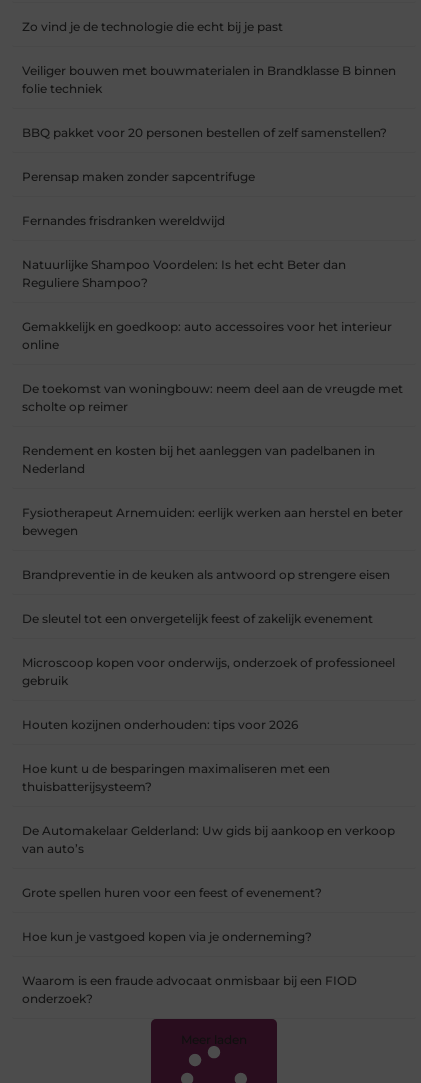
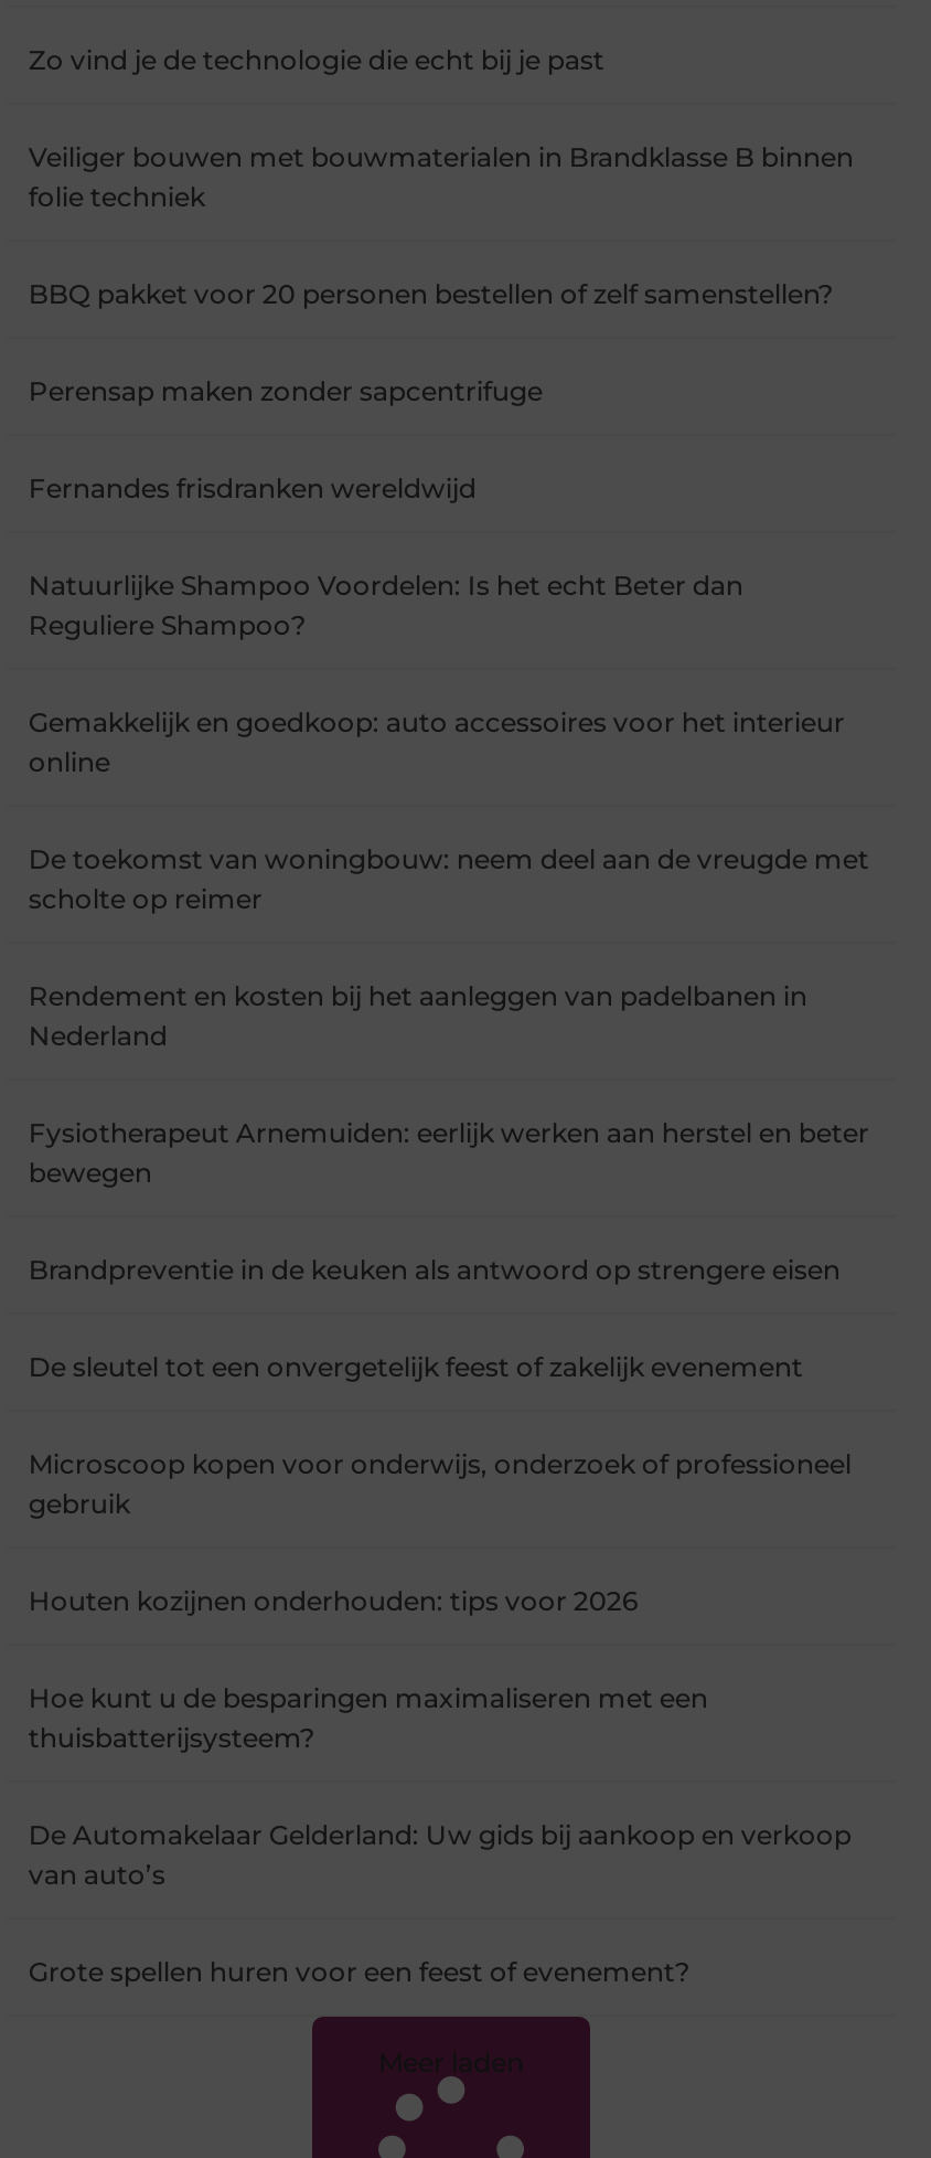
- Hoe kun je vastgoed kopen via je onderneming?
- Waarom is een fraude advocaat onmisbaar bij een FIOD
- onderzoek?
